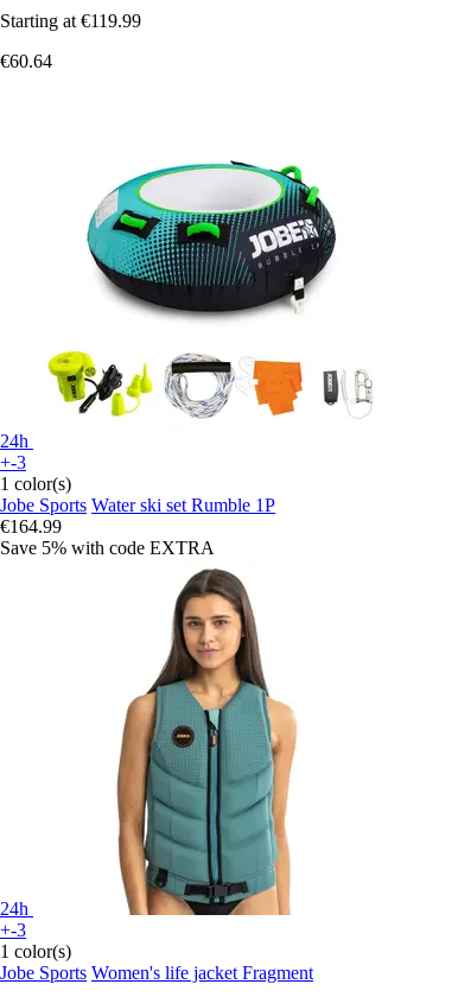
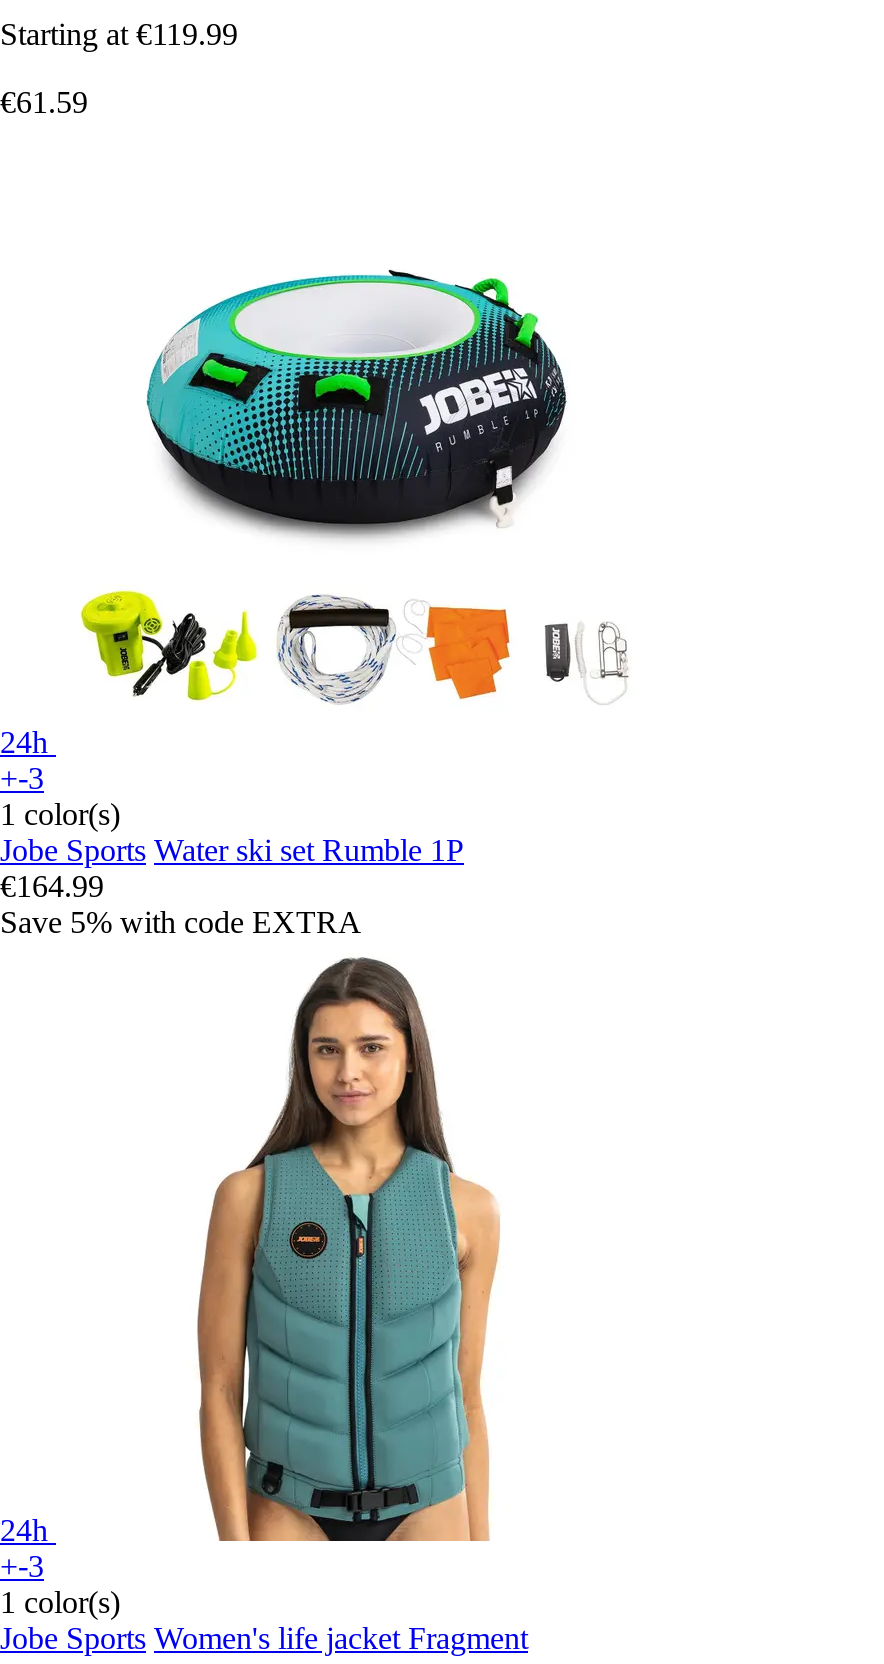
- €60.64
+ €61.59
